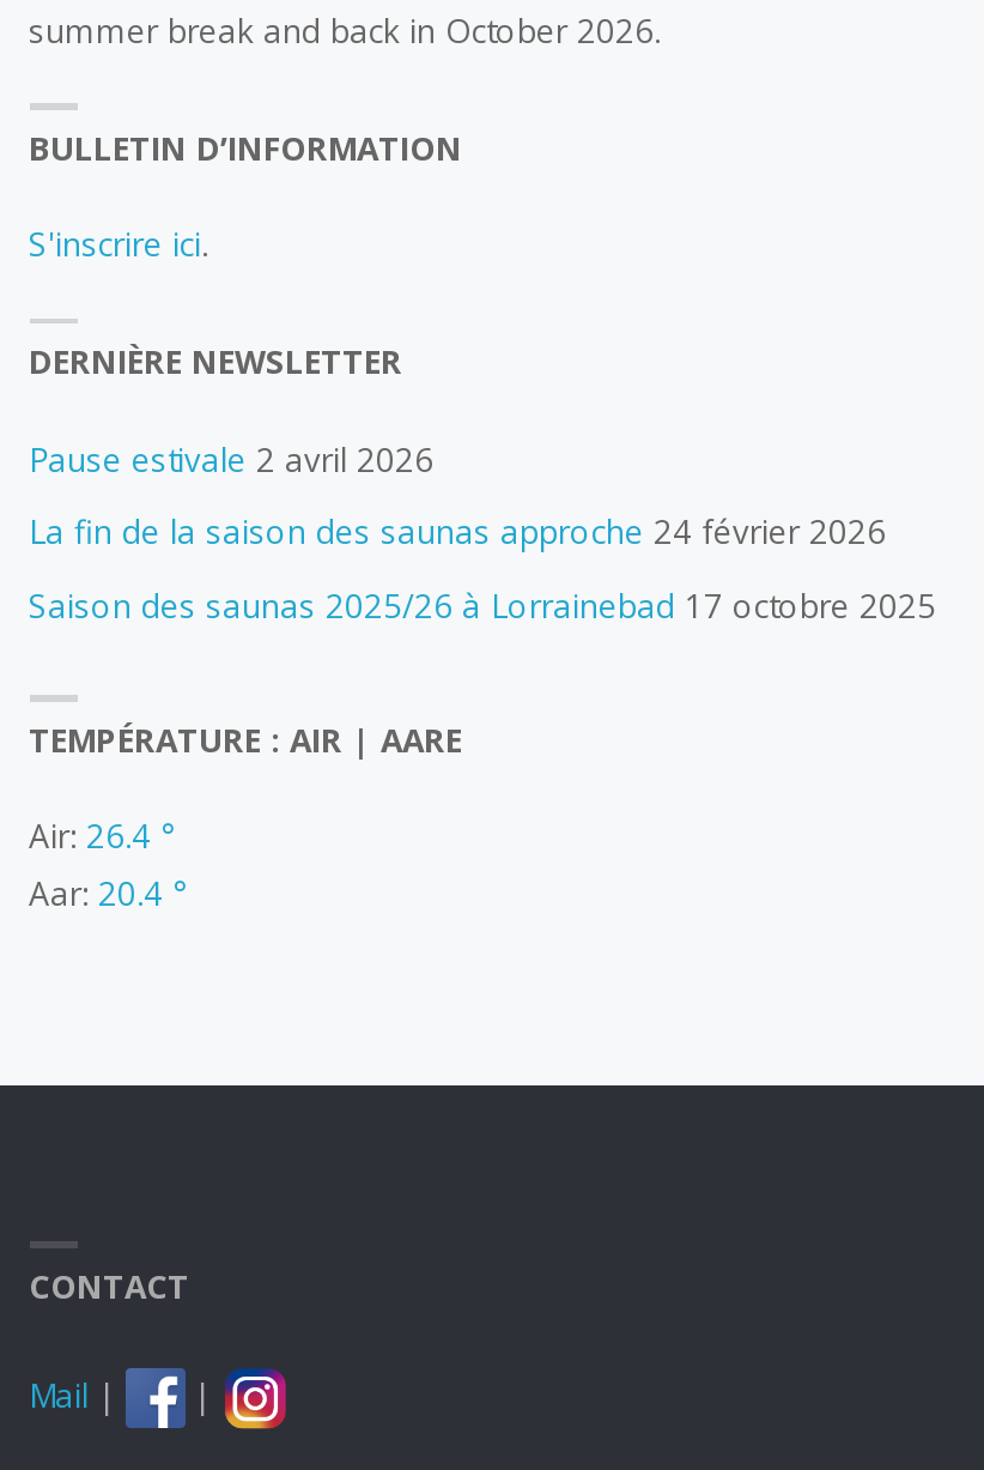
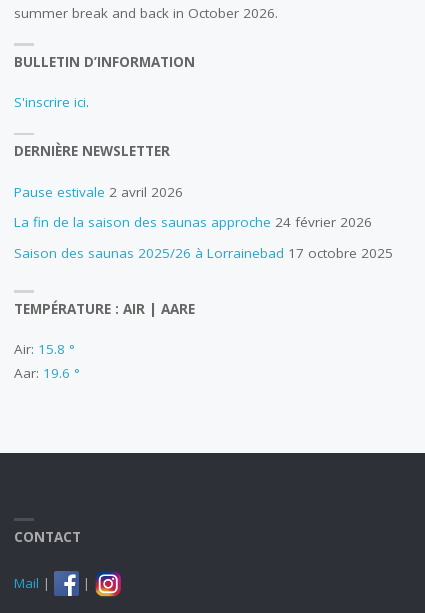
- Air: 26.4 °
+ Air: 15.8 °

- Aar: 20.4 °
+ Aar: 19.6 °
